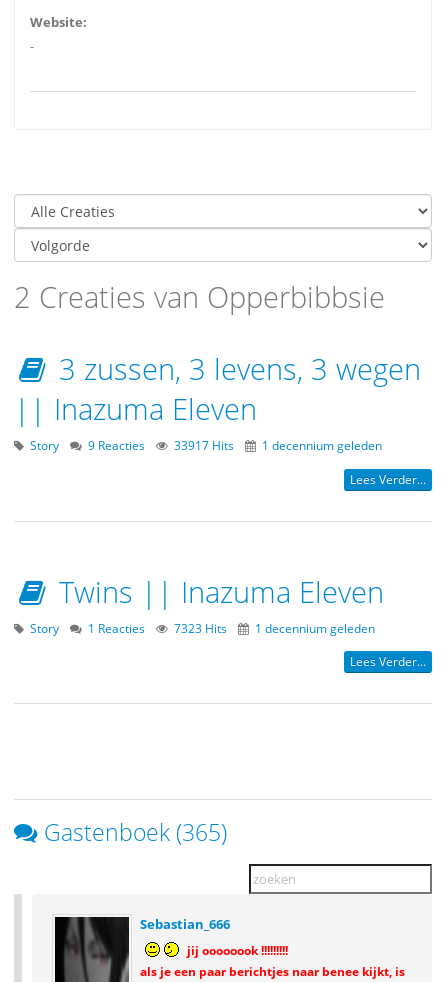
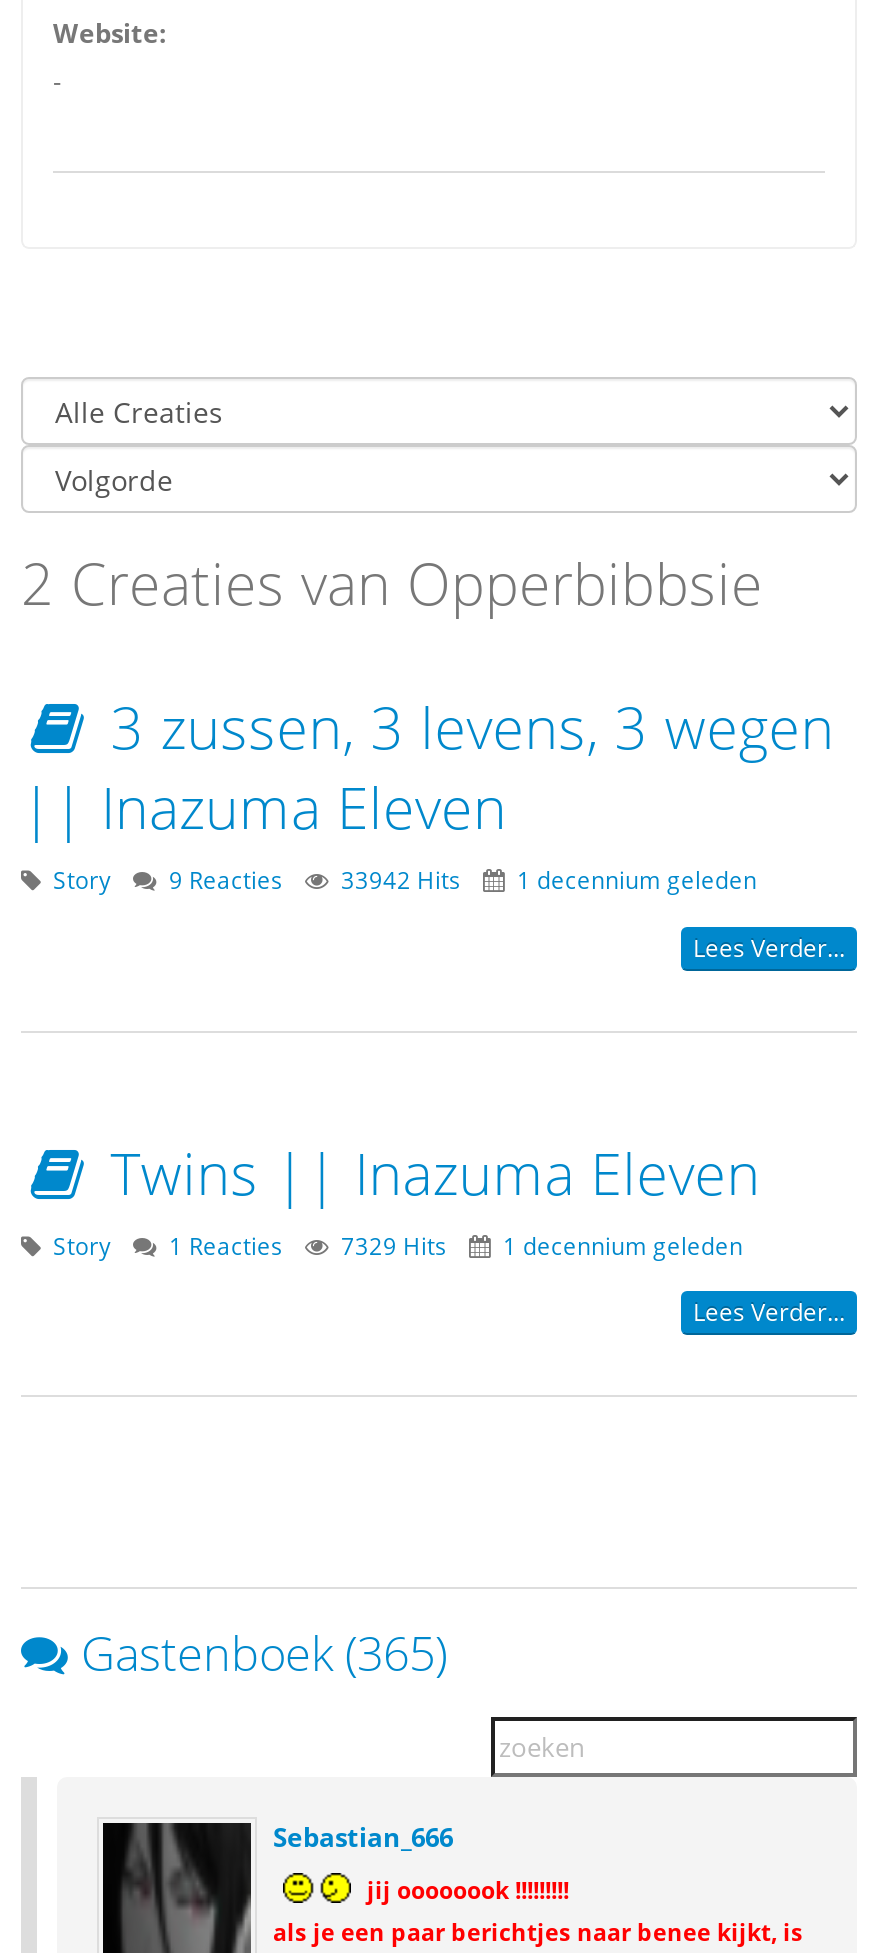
- Story 9 Reacties 33917 Hits 1 decennium geleden
+ Story 9 Reacties 33942 Hits 1 decennium geleden

- Story 1 Reacties 7323 Hits 1 decennium geleden
+ Story 1 Reacties 7329 Hits 1 decennium geleden
